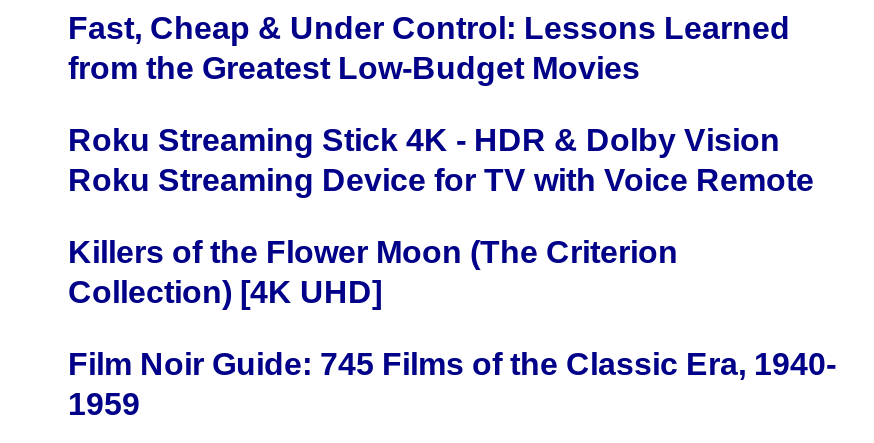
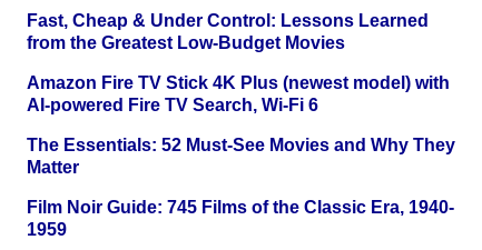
- Roku Streaming Stick 4K - HDR & Dolby Vision
- Roku Streaming Device for TV with Voice Remote
+ Amazon Fire TV Stick 4K Plus (newest model) with
+ AI-powered Fire TV Search, Wi-Fi 6

- Killers of the Flower Moon (The Criterion
- Collection) [4K UHD]
+ The Essentials: 52 Must-See Movies and Why They
+ Matter
